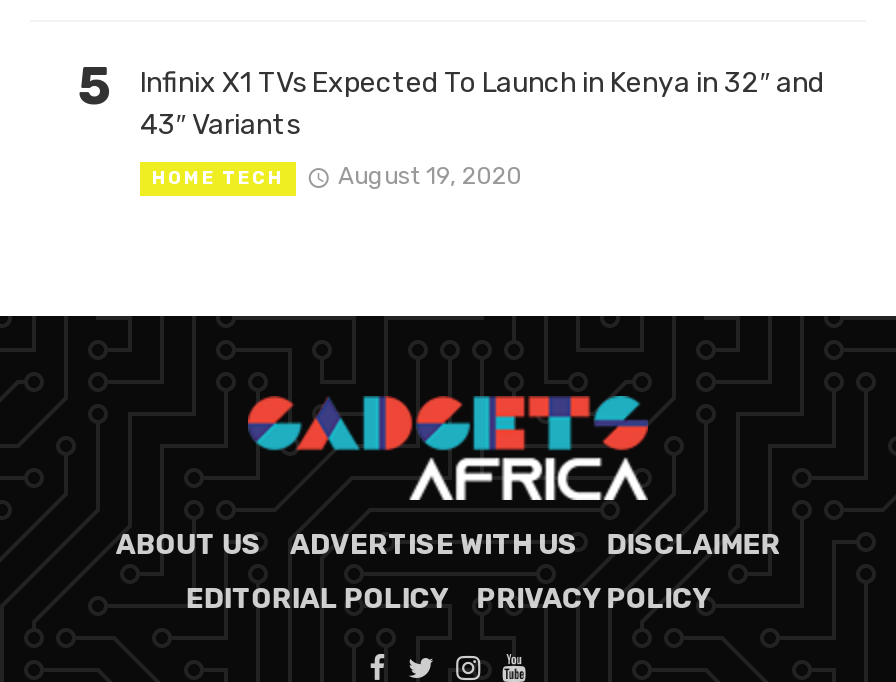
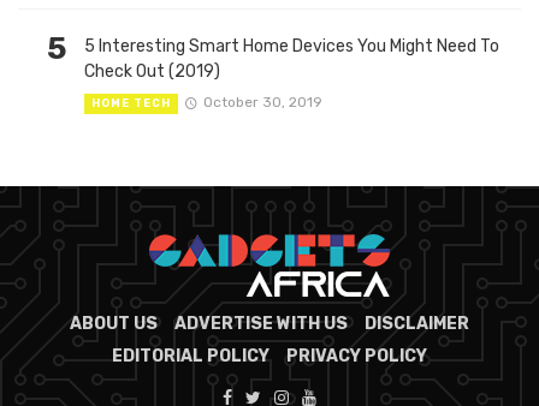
- Infinix X1 TVs Expected To Launch in Kenya in 32″ and
- 43″ Variants
+ 5 Interesting Smart Home Devices You Might Need To
+ Check Out (2019)

- August 19, 2020
+ October 30, 2019
